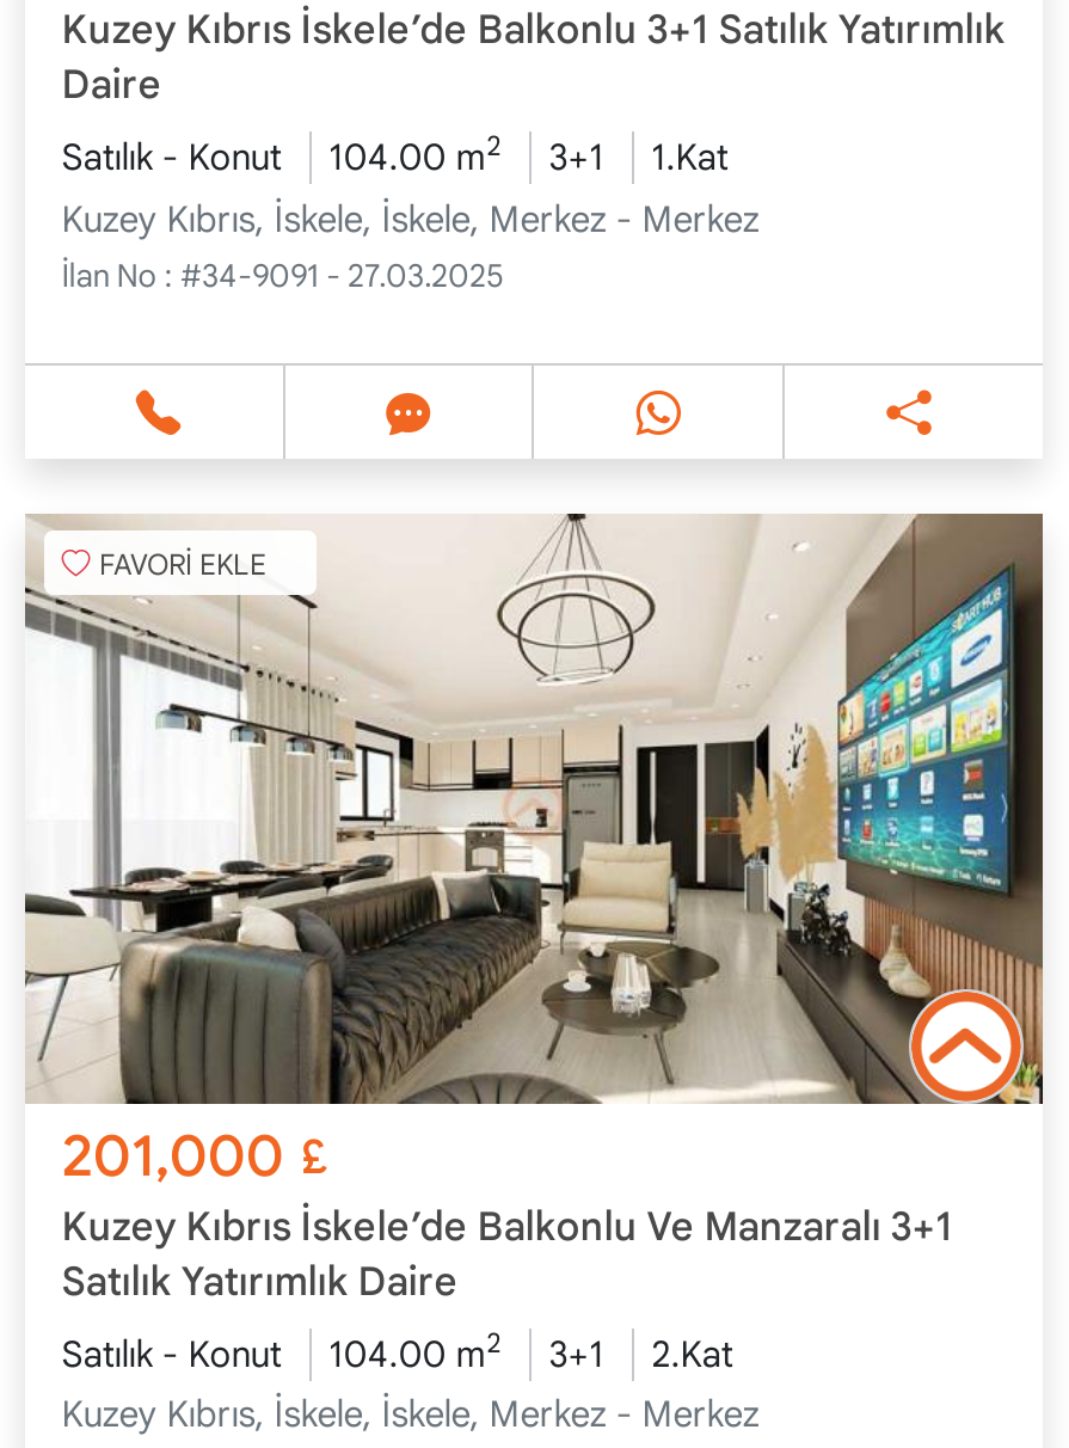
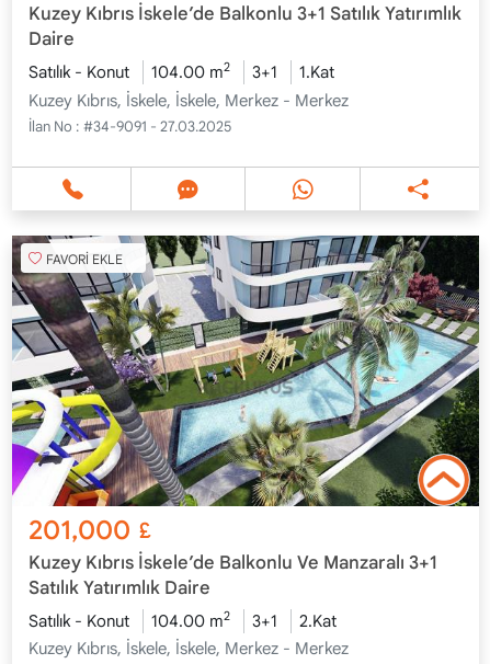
- [image]
+ [image]
